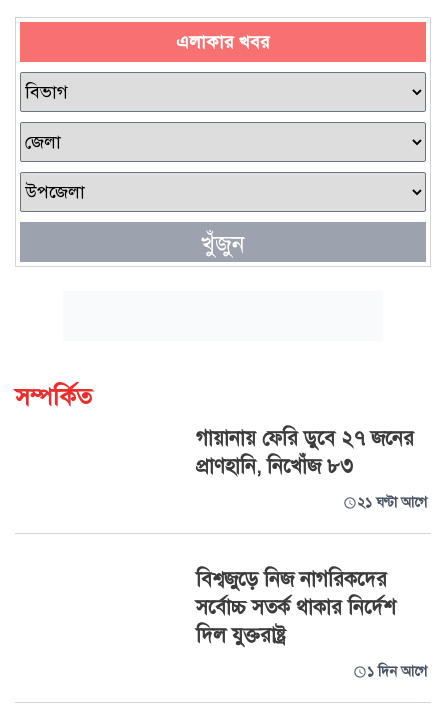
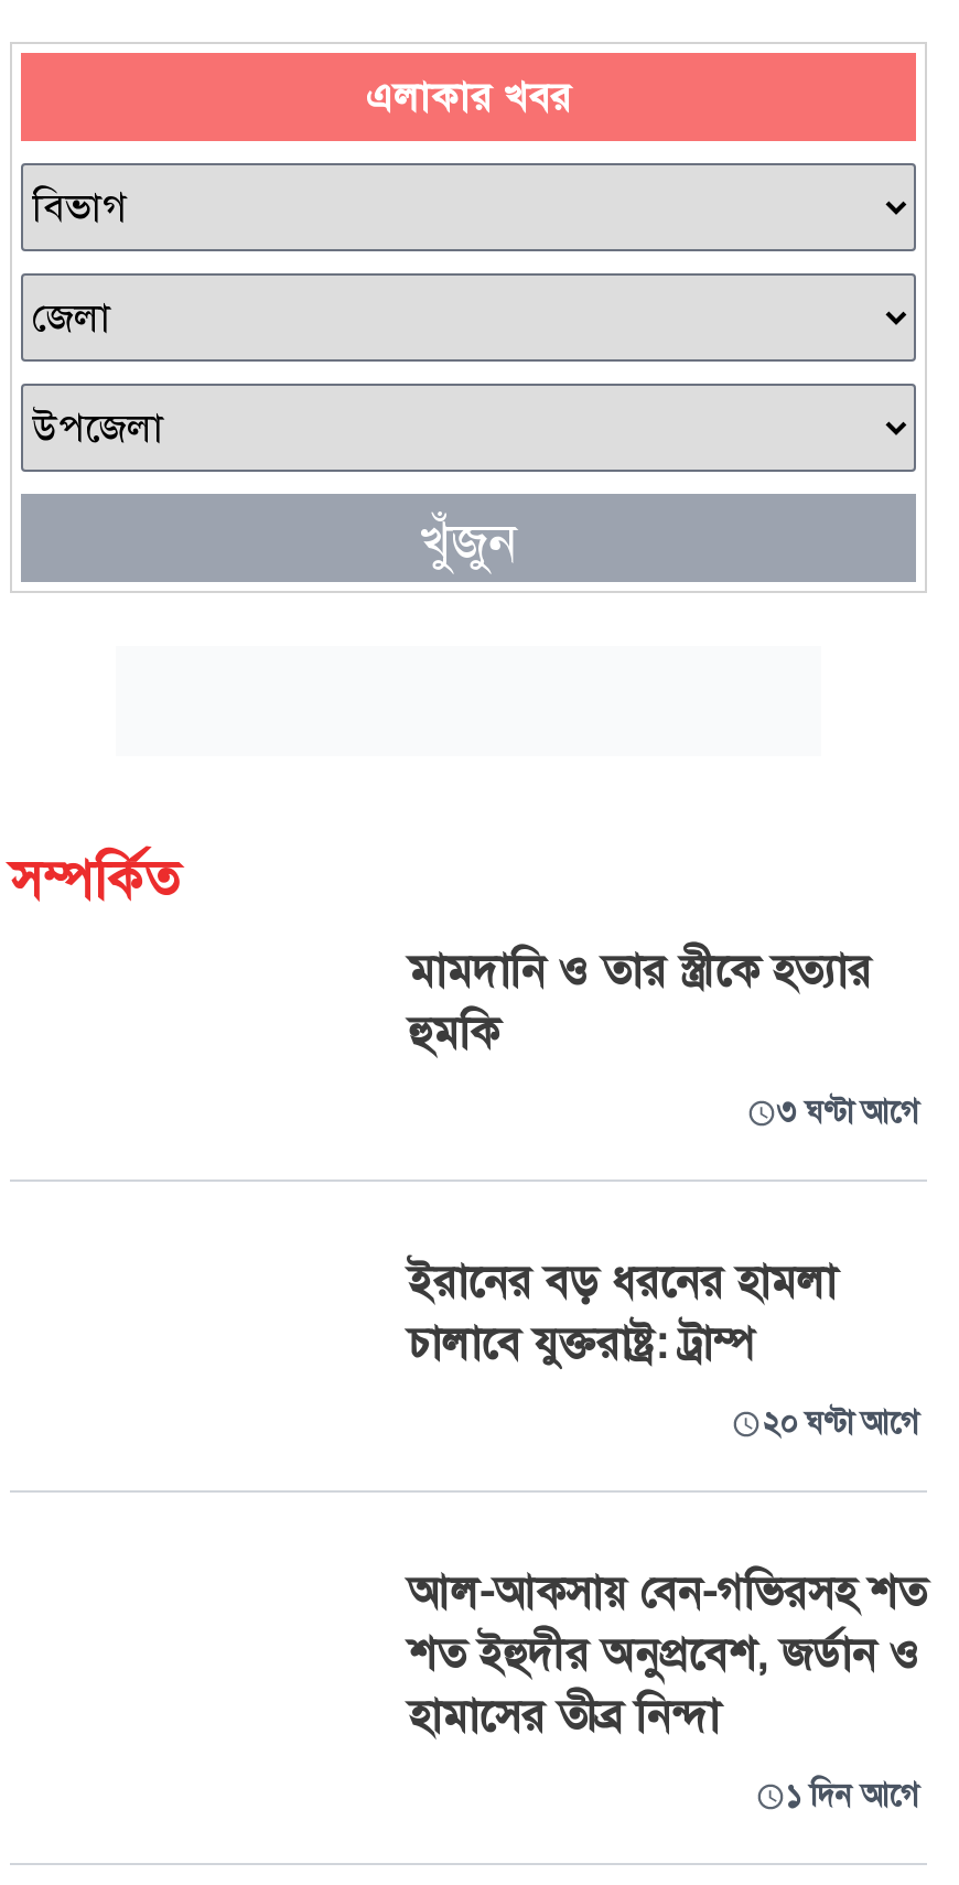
- গায়ানায় ফেরি ডুবে ২৭ জনের
- প্রাণহানি, নিখোঁজ ৮৩
- ২১ ঘণ্টা আগে
- বিশ্বজুড়ে নিজ নাগরিকদের
- সর্বোচ্চ সতর্ক থাকার নির্দেশ
- দিল যুক্তরাষ্ট্র
+ মামদানি ও তার স্ত্রীকে হত্যার
+ হুমকি
+ ৩ ঘণ্টা আগে
+ ইরানের বড় ধরনের হামলা
+ চালাবে যুক্তরাষ্ট্র: ট্রাম্প
+ ২০ ঘণ্টা আগে
+ আল-আকসায় বেন-গভিরসহ শত
+ শত ইহুদীর অনুপ্রবেশ, জর্ডান ও
+ হামাসের তীব্র নিন্দা
